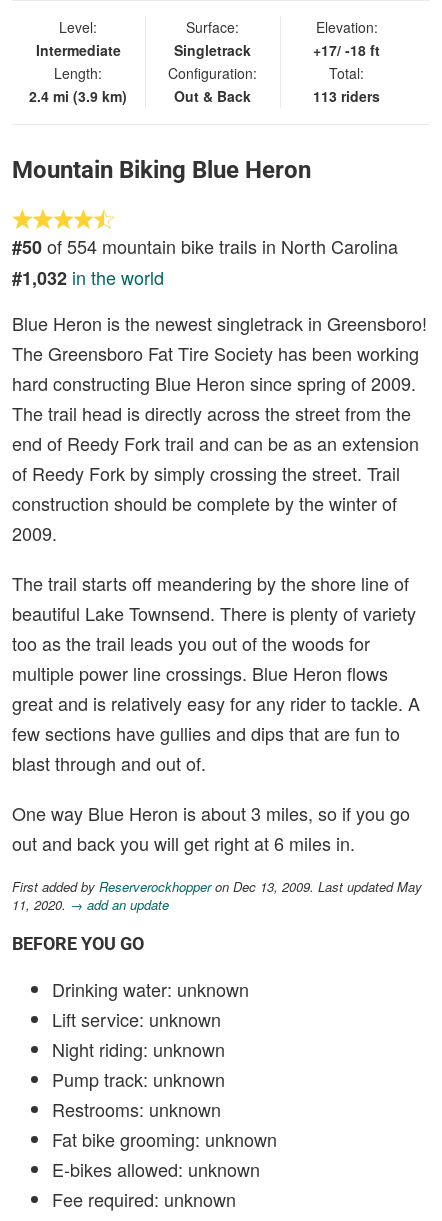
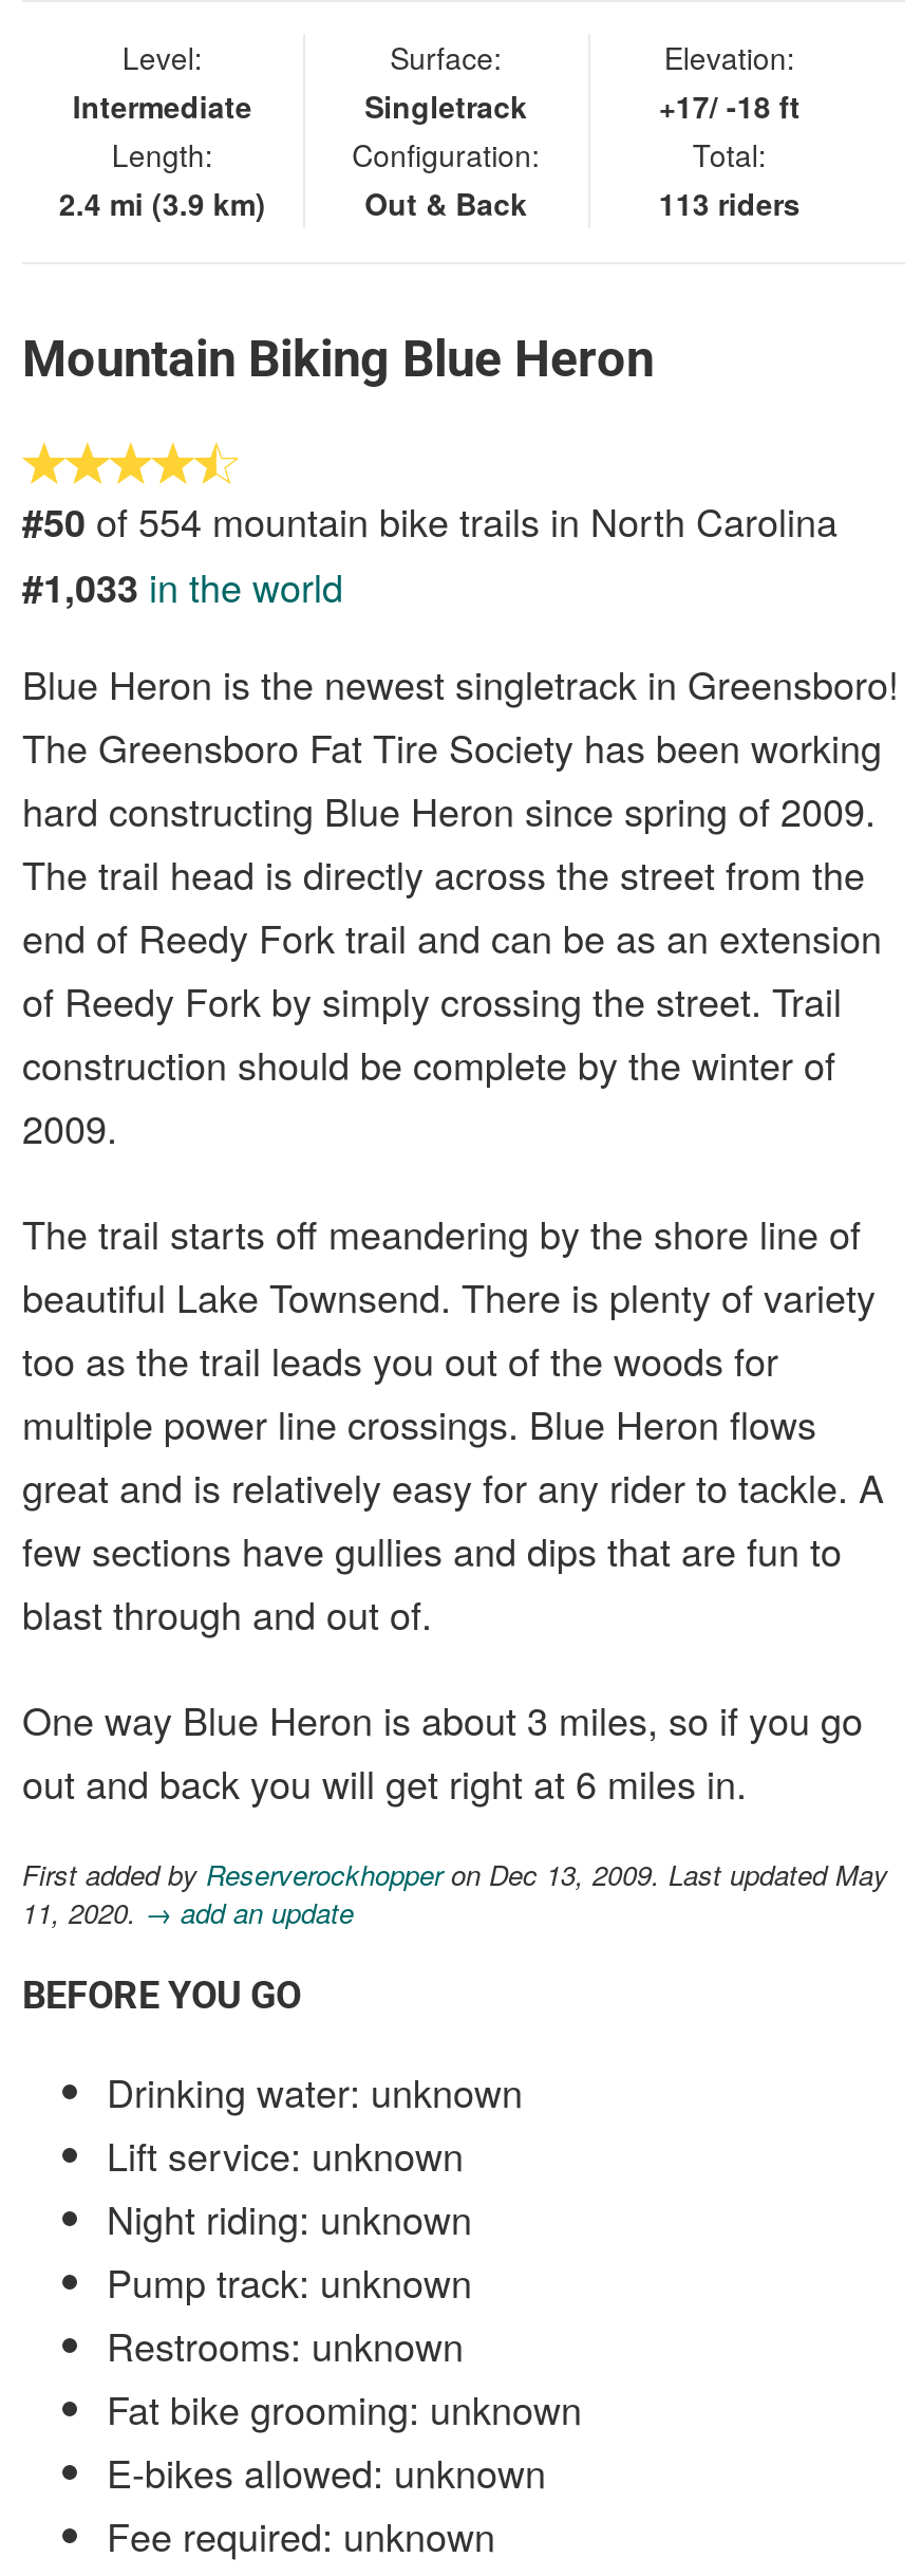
- #1,032 in the world
+ #1,033 in the world
